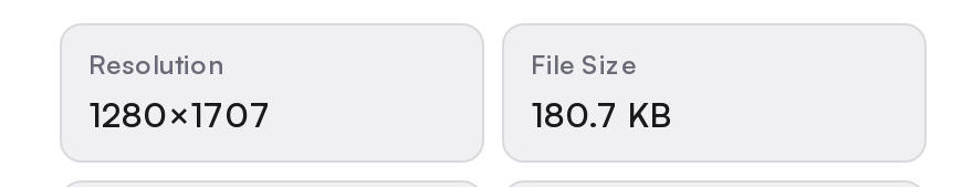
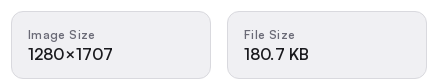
- Resolution
+ Image Size
